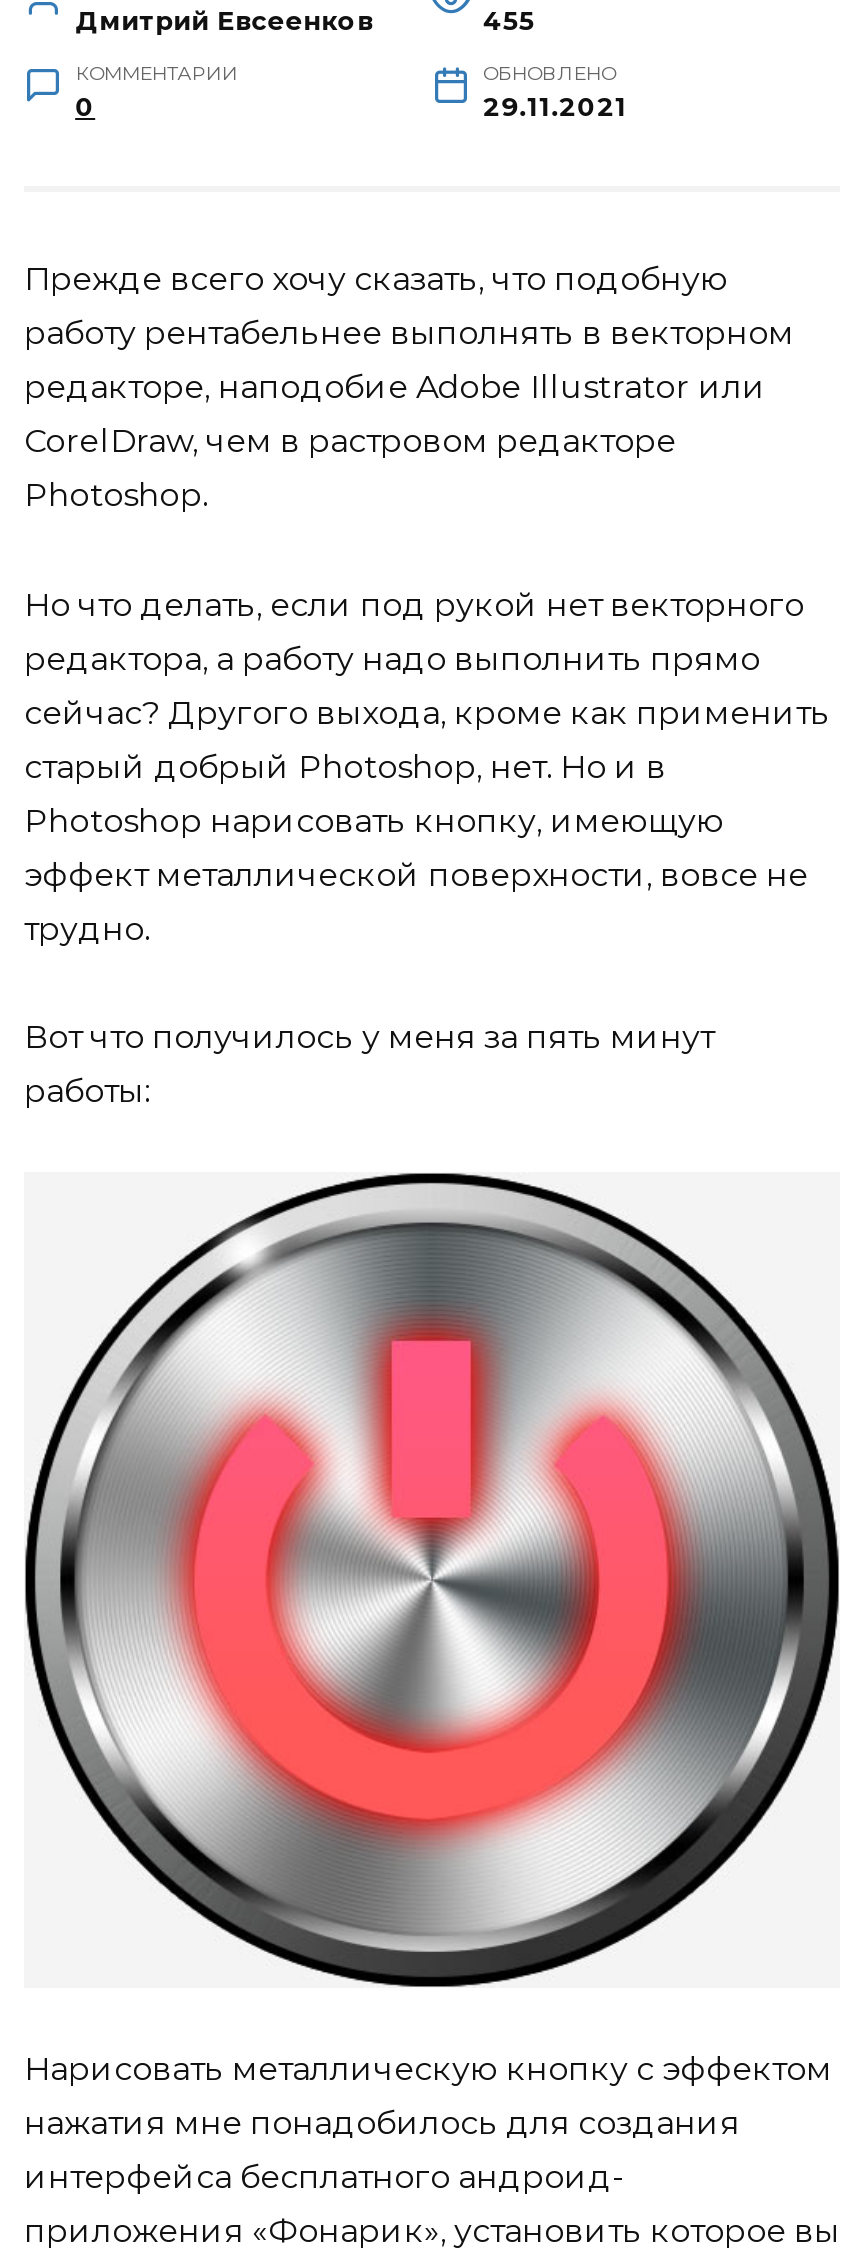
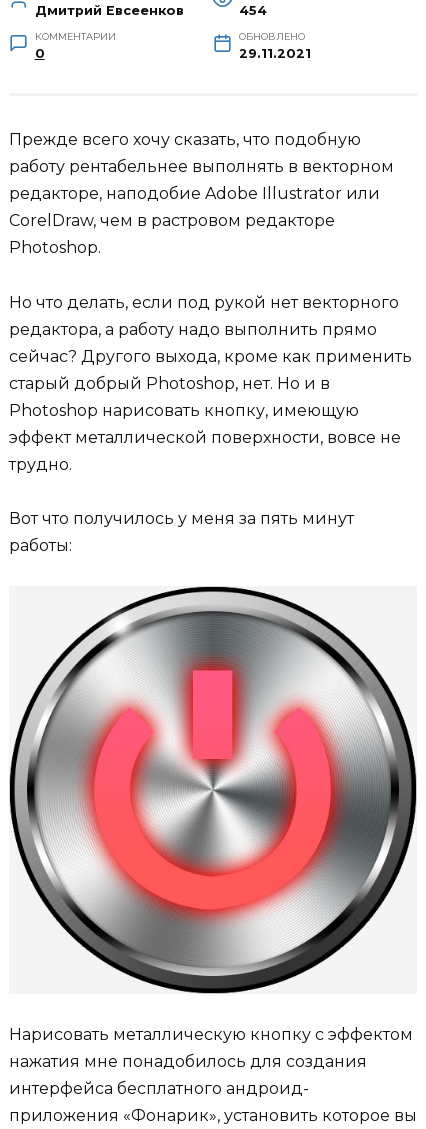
- 455
+ 454
